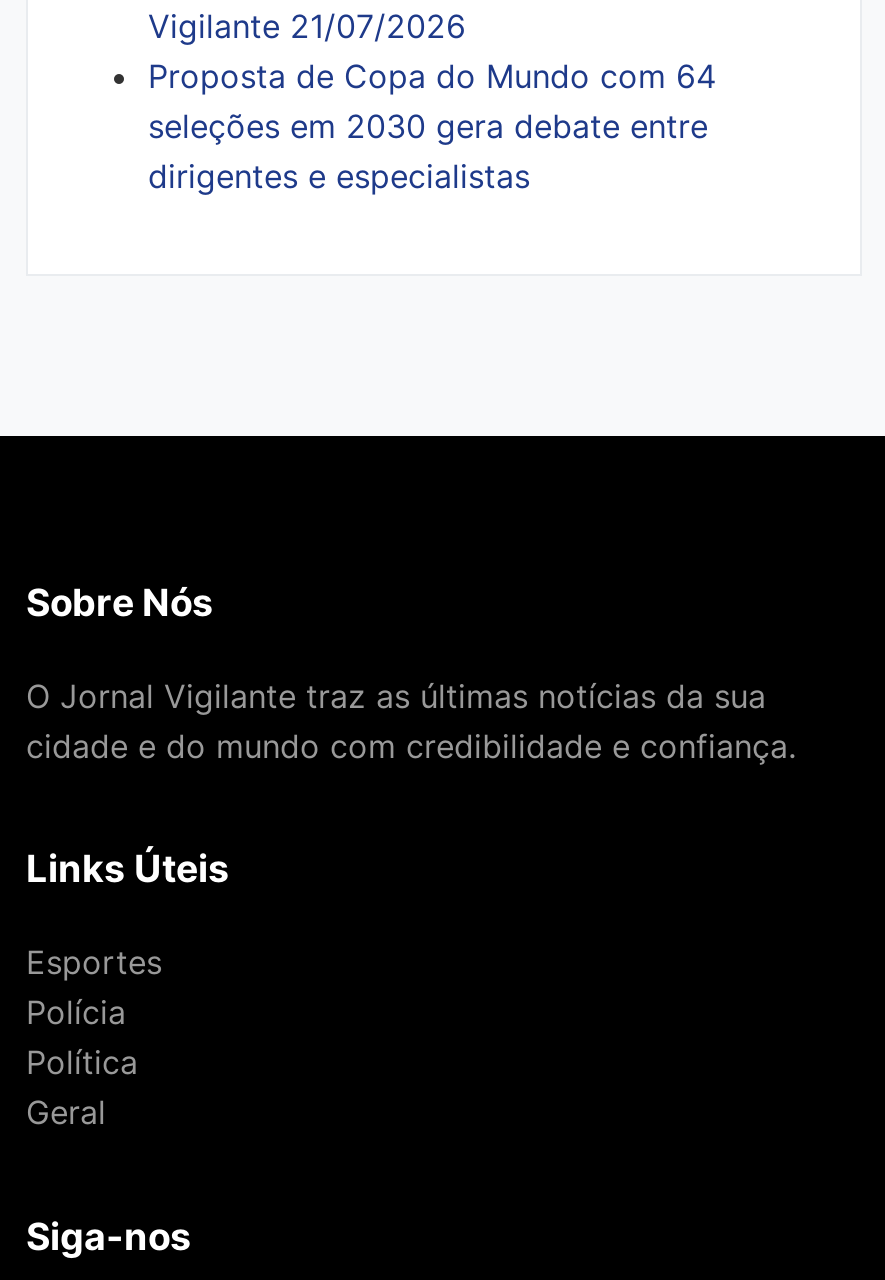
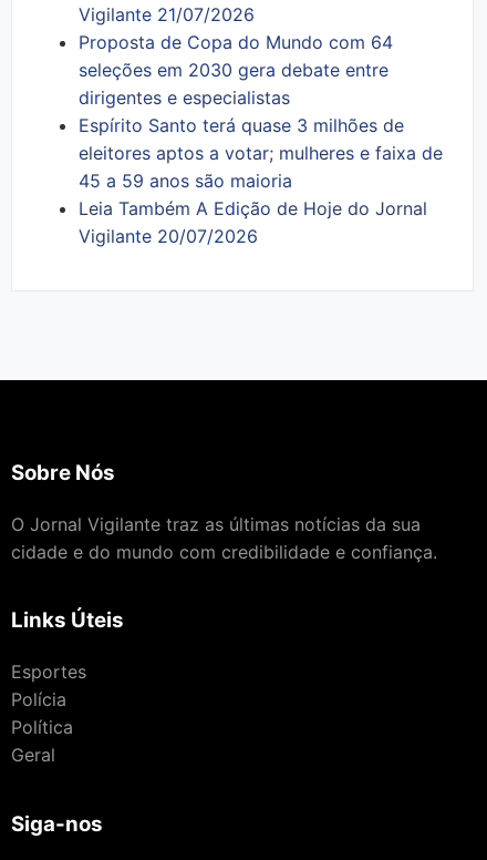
+ Espírito Santo terá quase 3 milhões de
+ eleitores aptos a votar; mulheres e faixa de
+ 45 a 59 anos são maioria
+ Leia Também A Edição de Hoje do Jornal
+ Vigilante 20/07/2026
